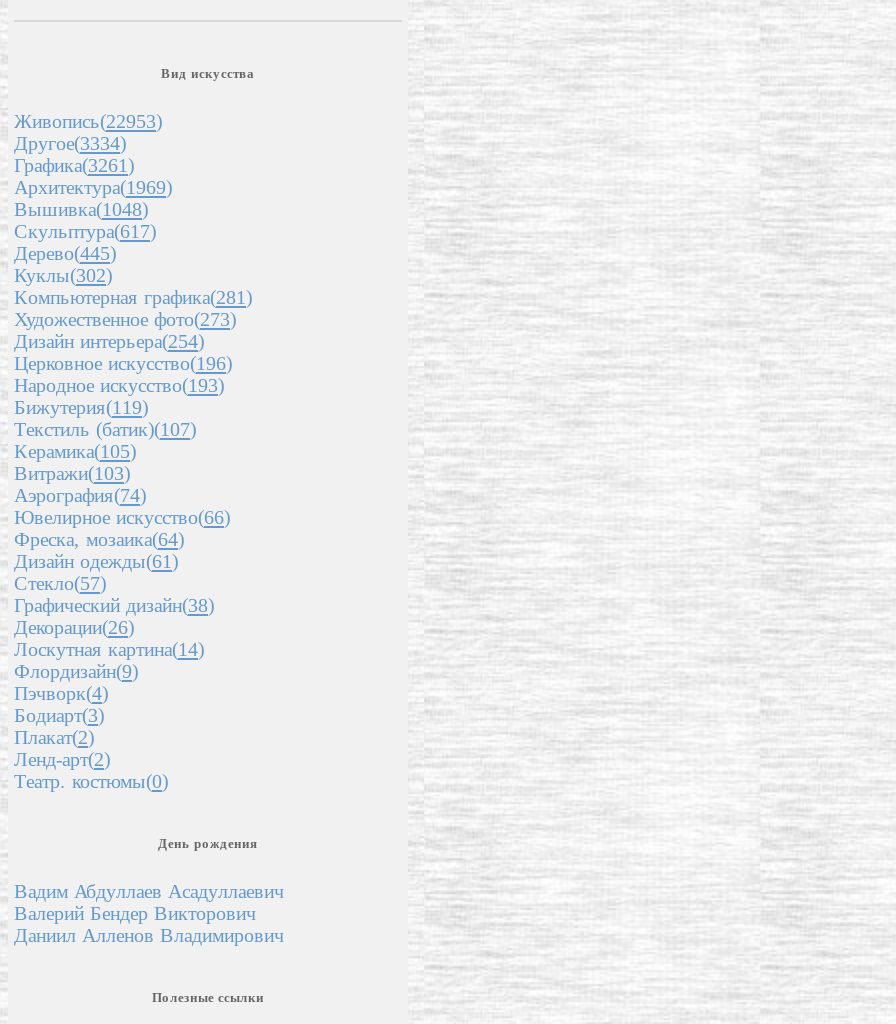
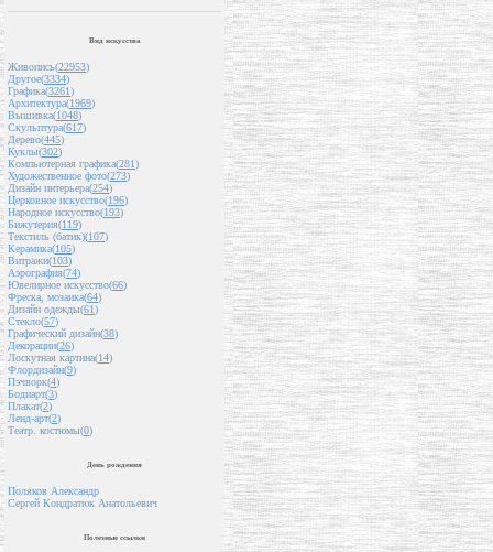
- Вадим Абдуллаев Асадуллаевич
- Валерий Бендер Викторович
- Даниил Алленов Владимирович
+ Поляков Александр
+ Сергей Кондратюк Анатольевич
